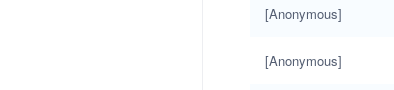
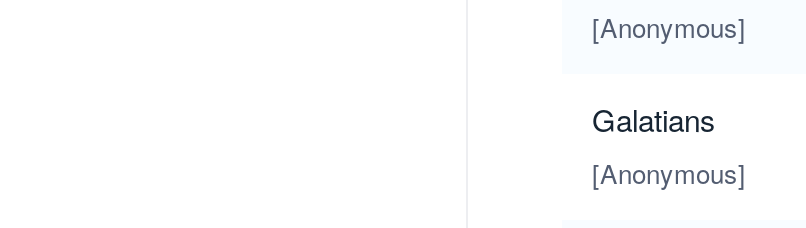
+ Galatians
